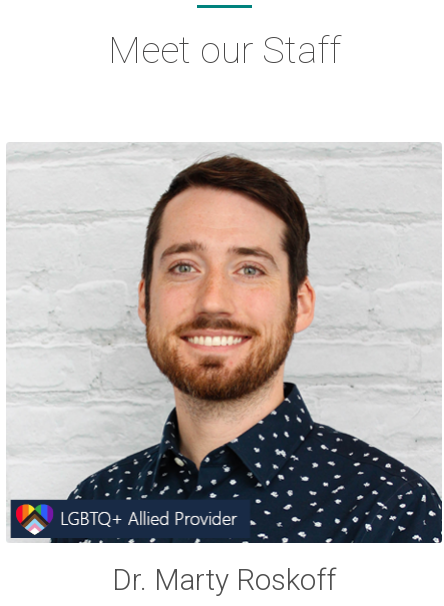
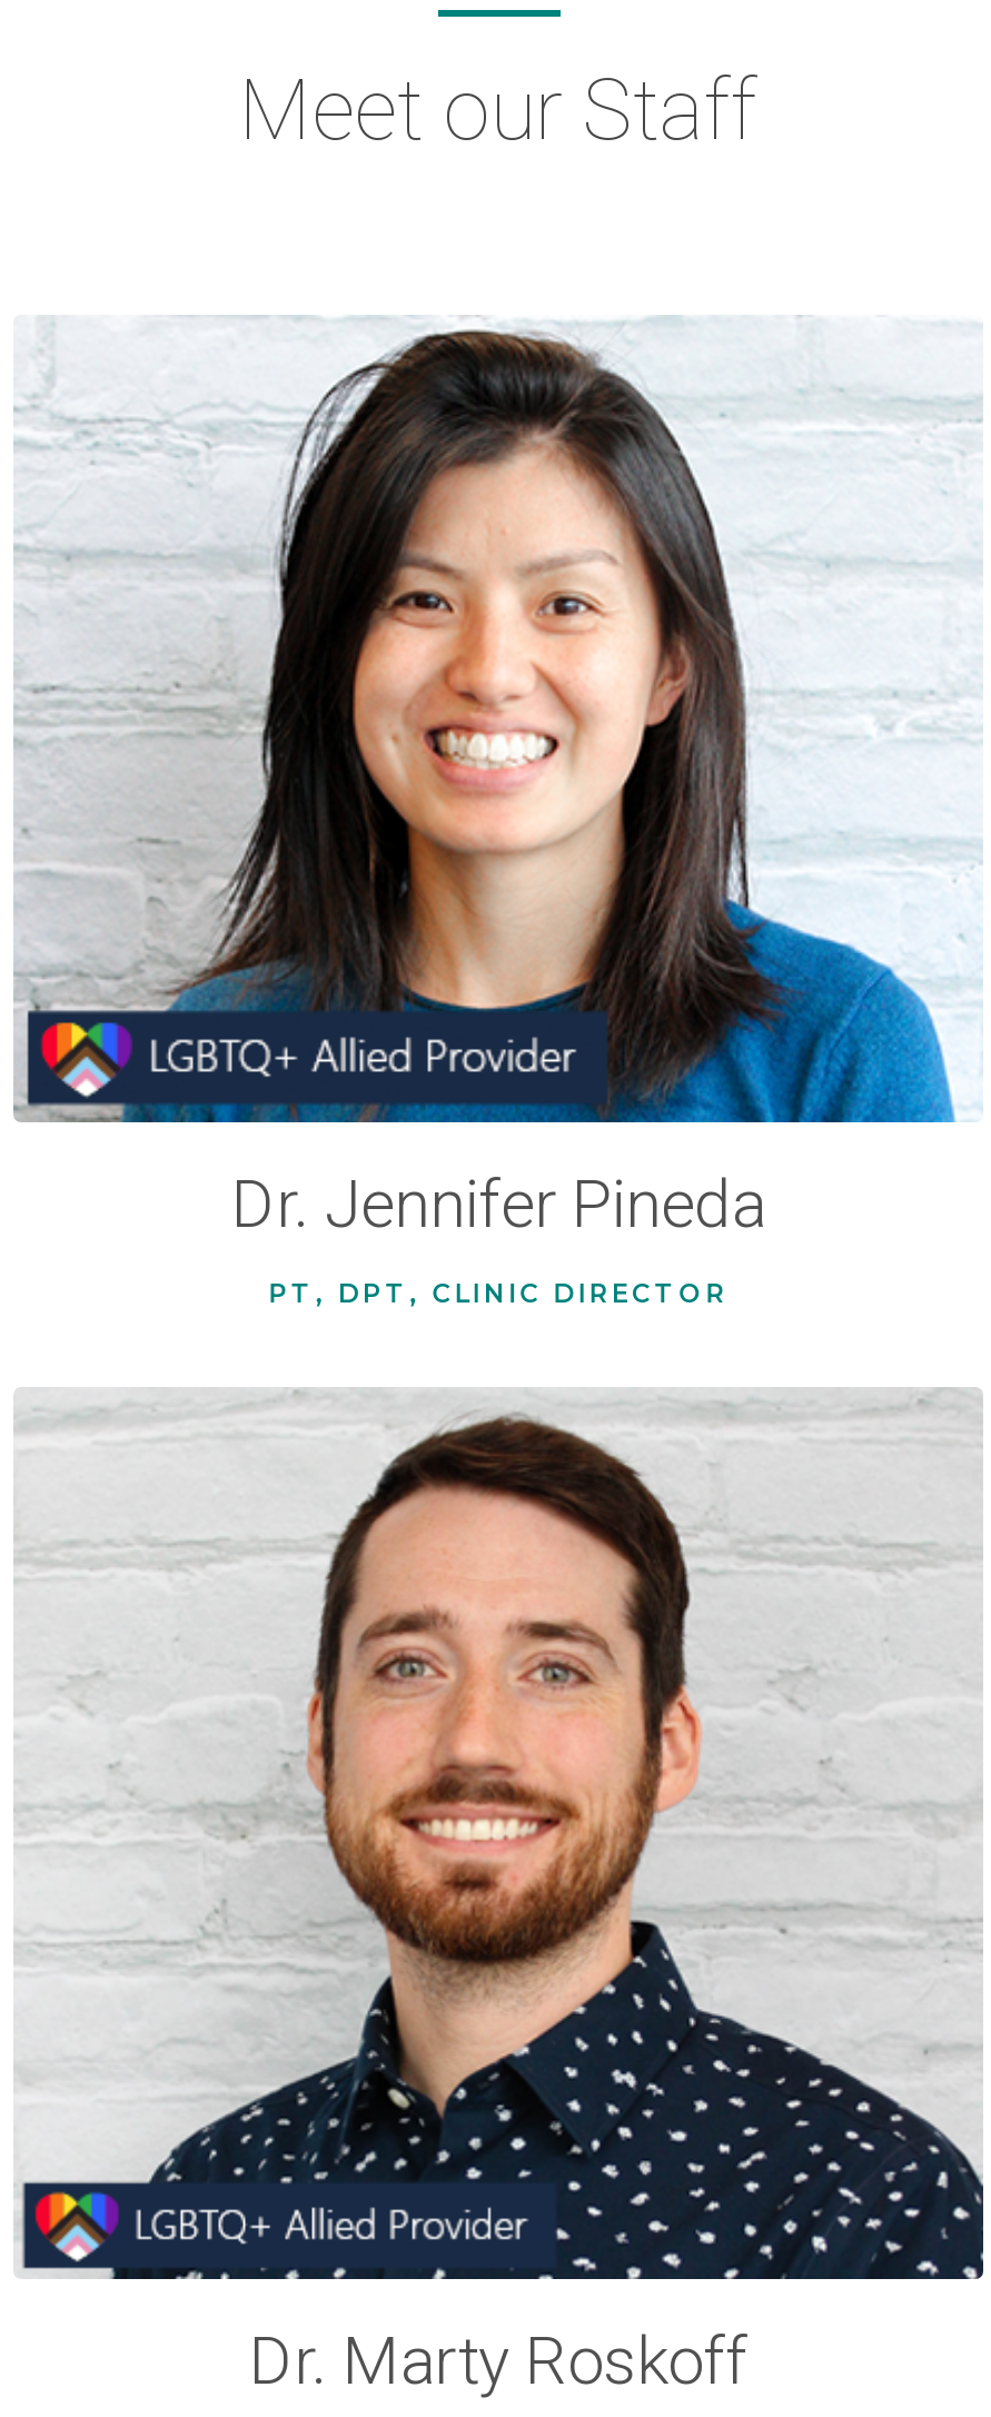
+ [image]
+ Dr. Jennifer Pineda
+ PT, DPT, CLINIC DIRECTOR
